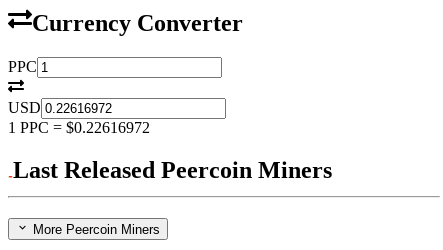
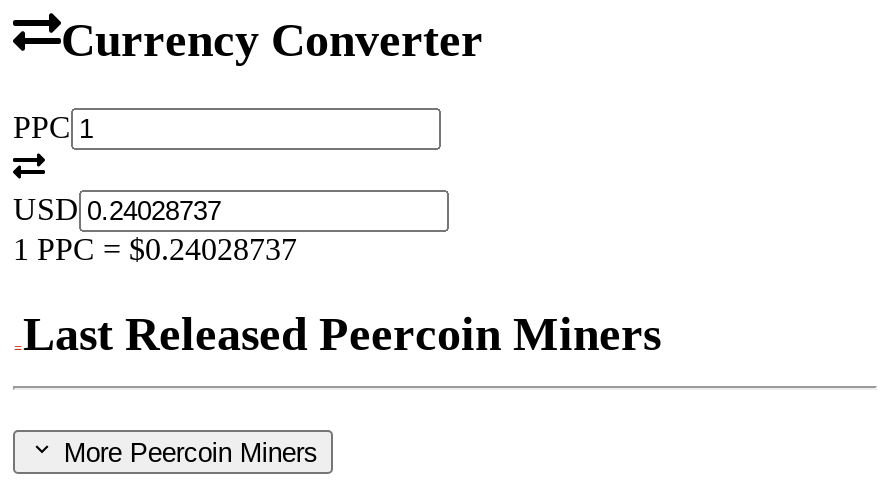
- 1 PPC=$0.22616972
+ 1 PPC=$0.24028737
